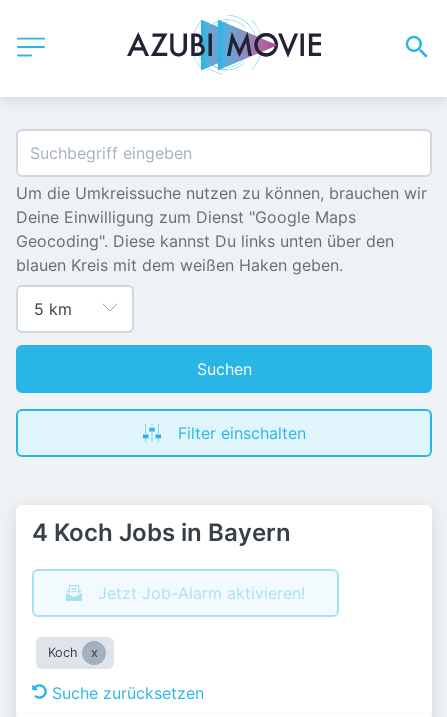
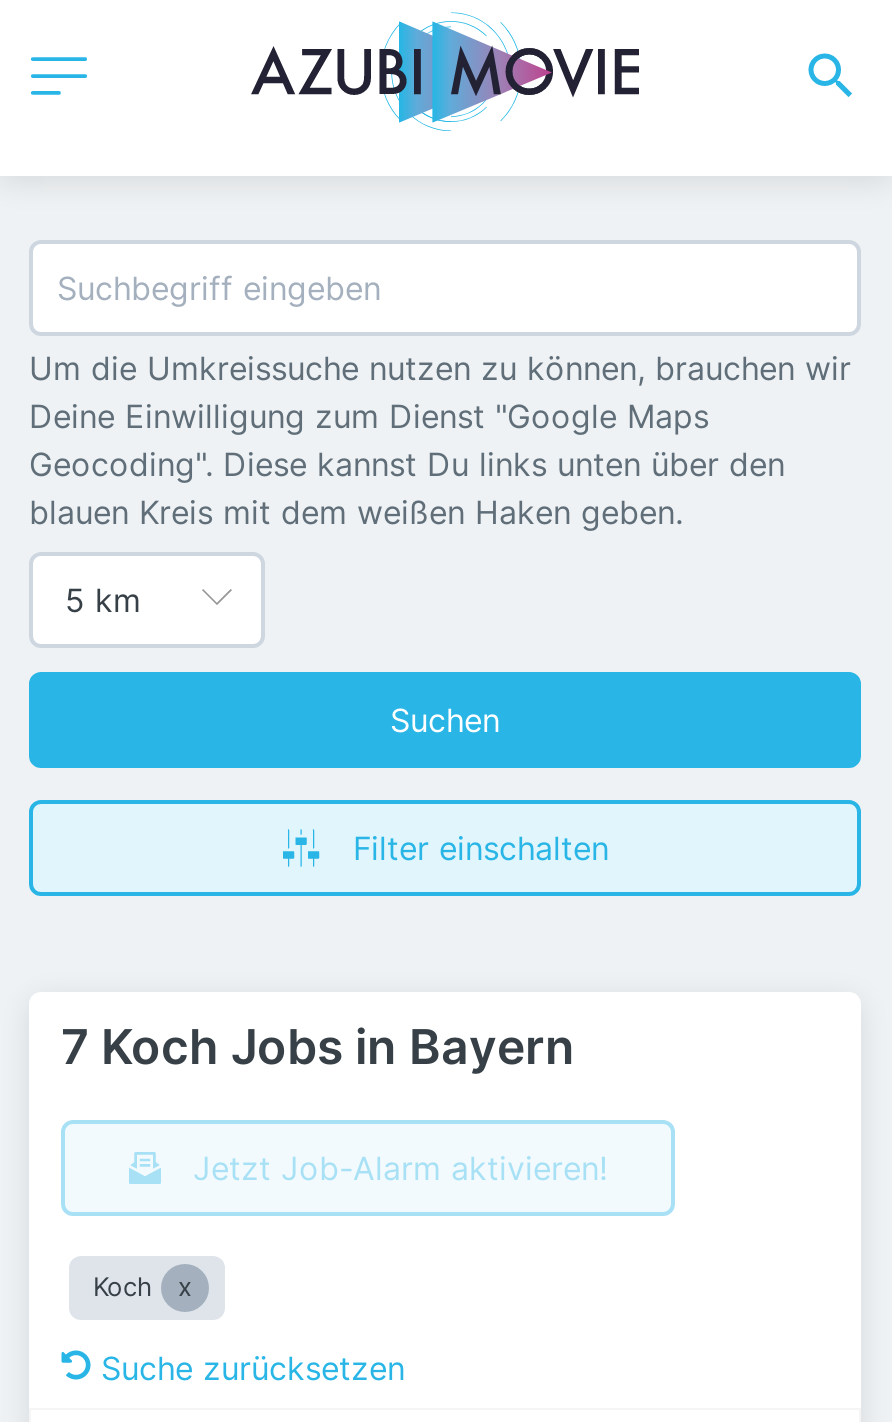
- 4 Koch Jobs in Bayern
+ 7 Koch Jobs in Bayern
